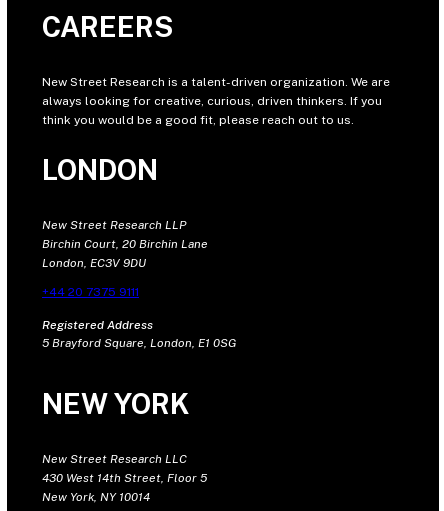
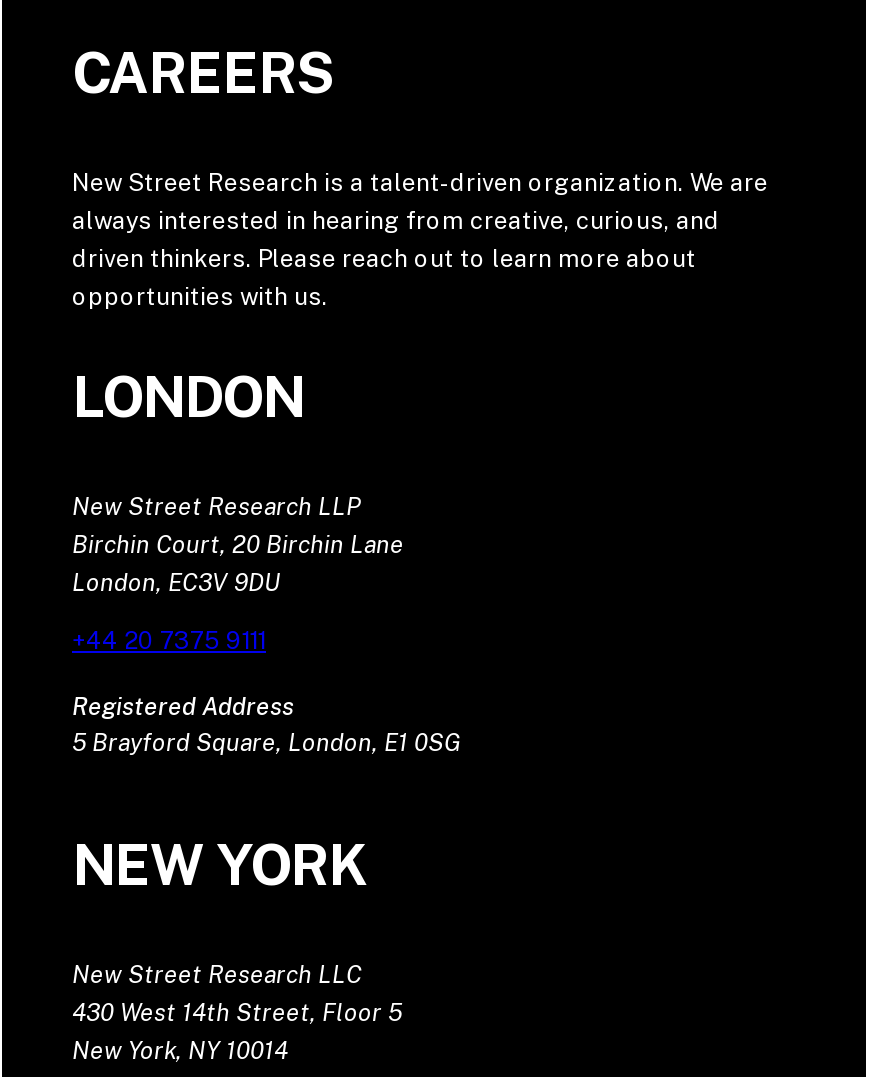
- always looking for creative, curious, driven thinkers. If you
- think you would be a good fit, please reach out to us.
+ always interested in hearing from creative, curious, and
+ driven thinkers. Please reach out to learn more about
+ opportunities with us.
